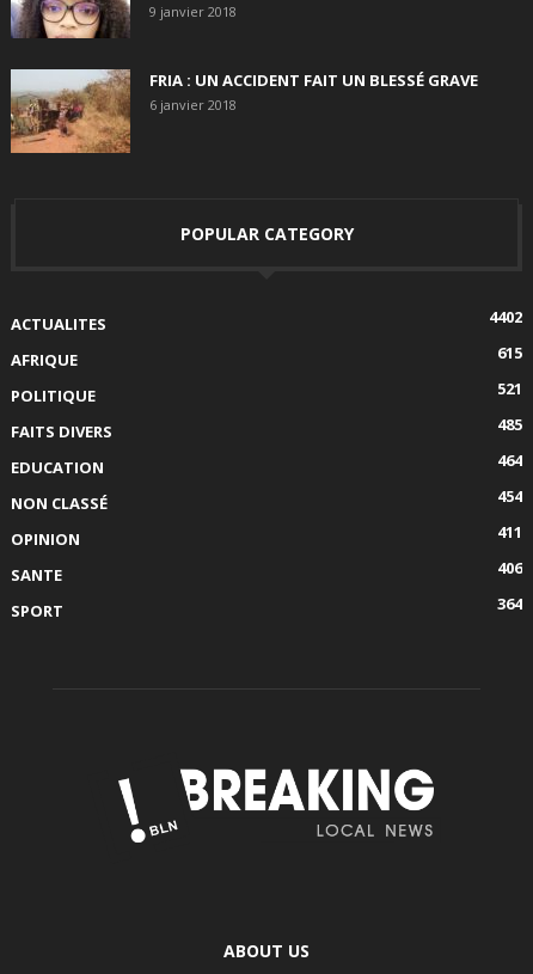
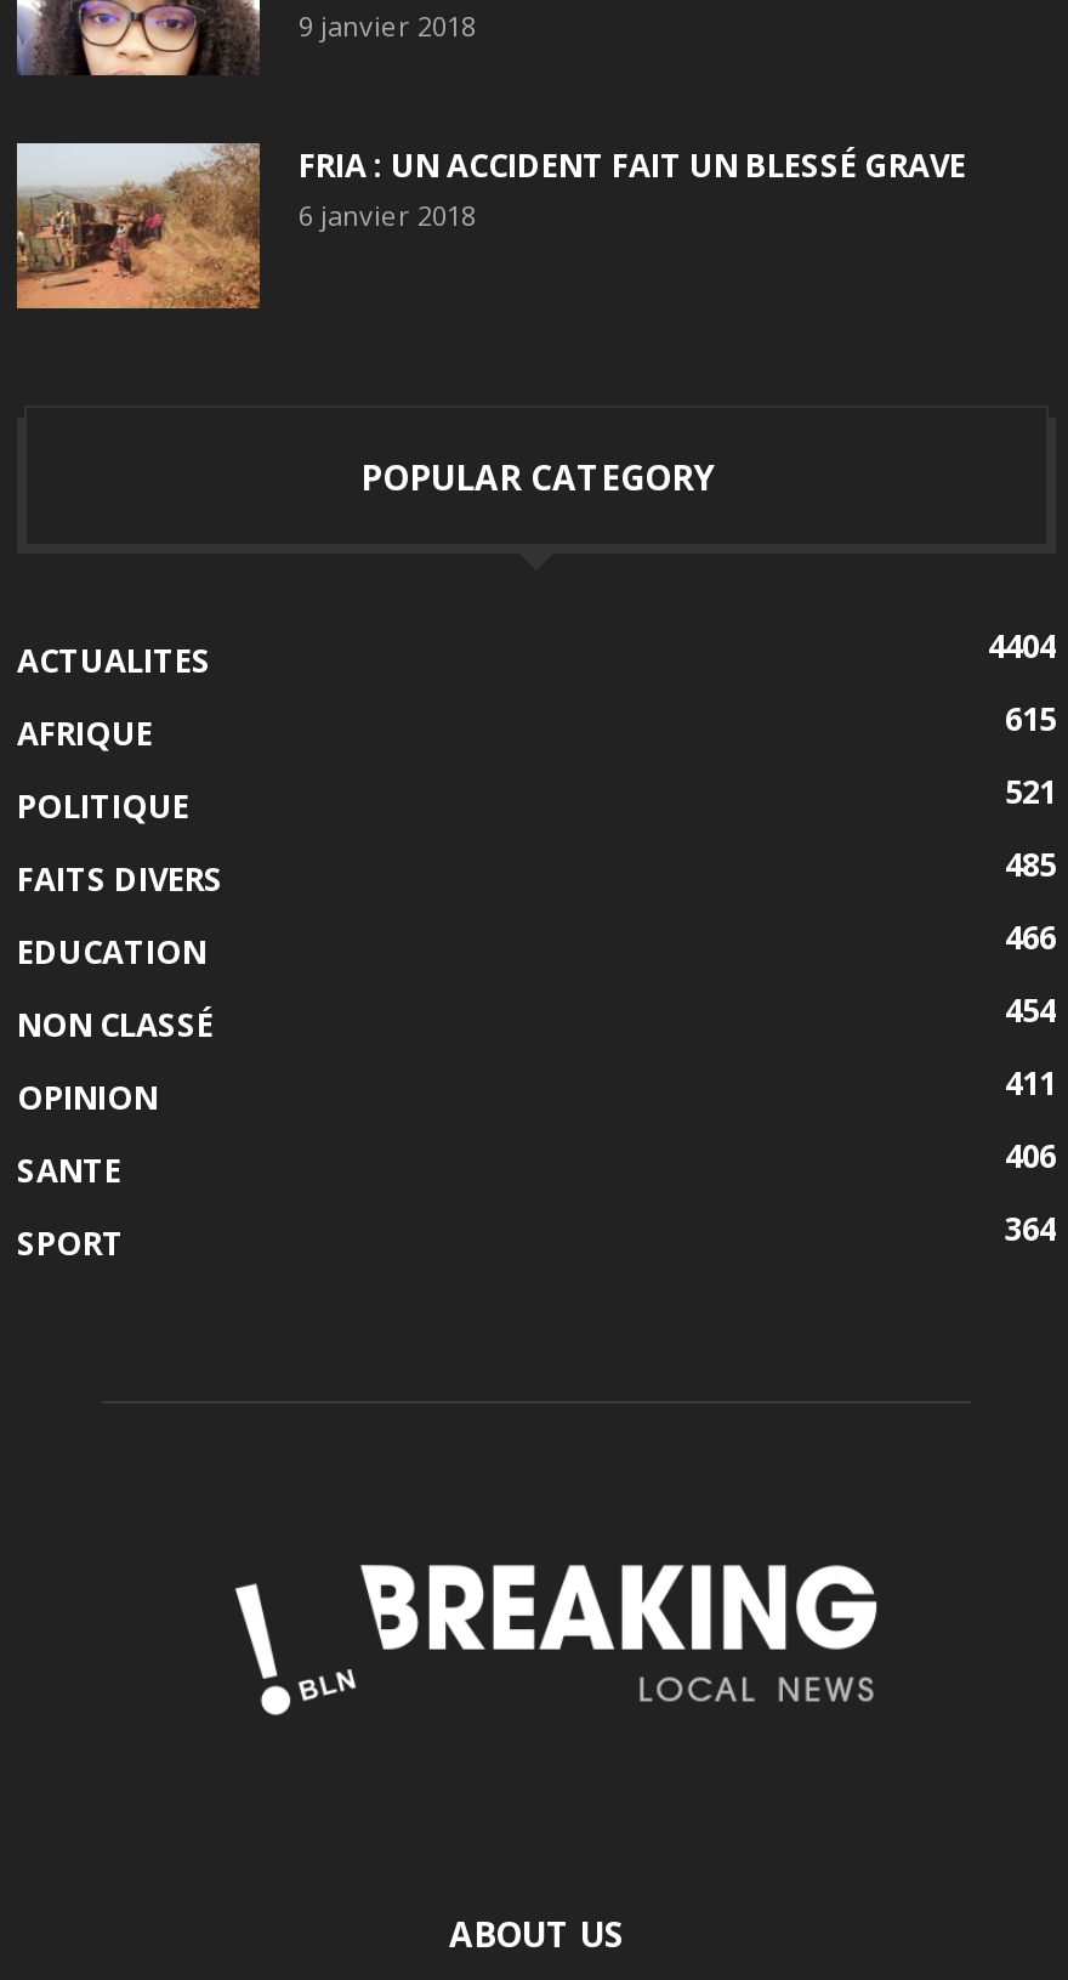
- 4402
+ 4404

- 464
+ 466
